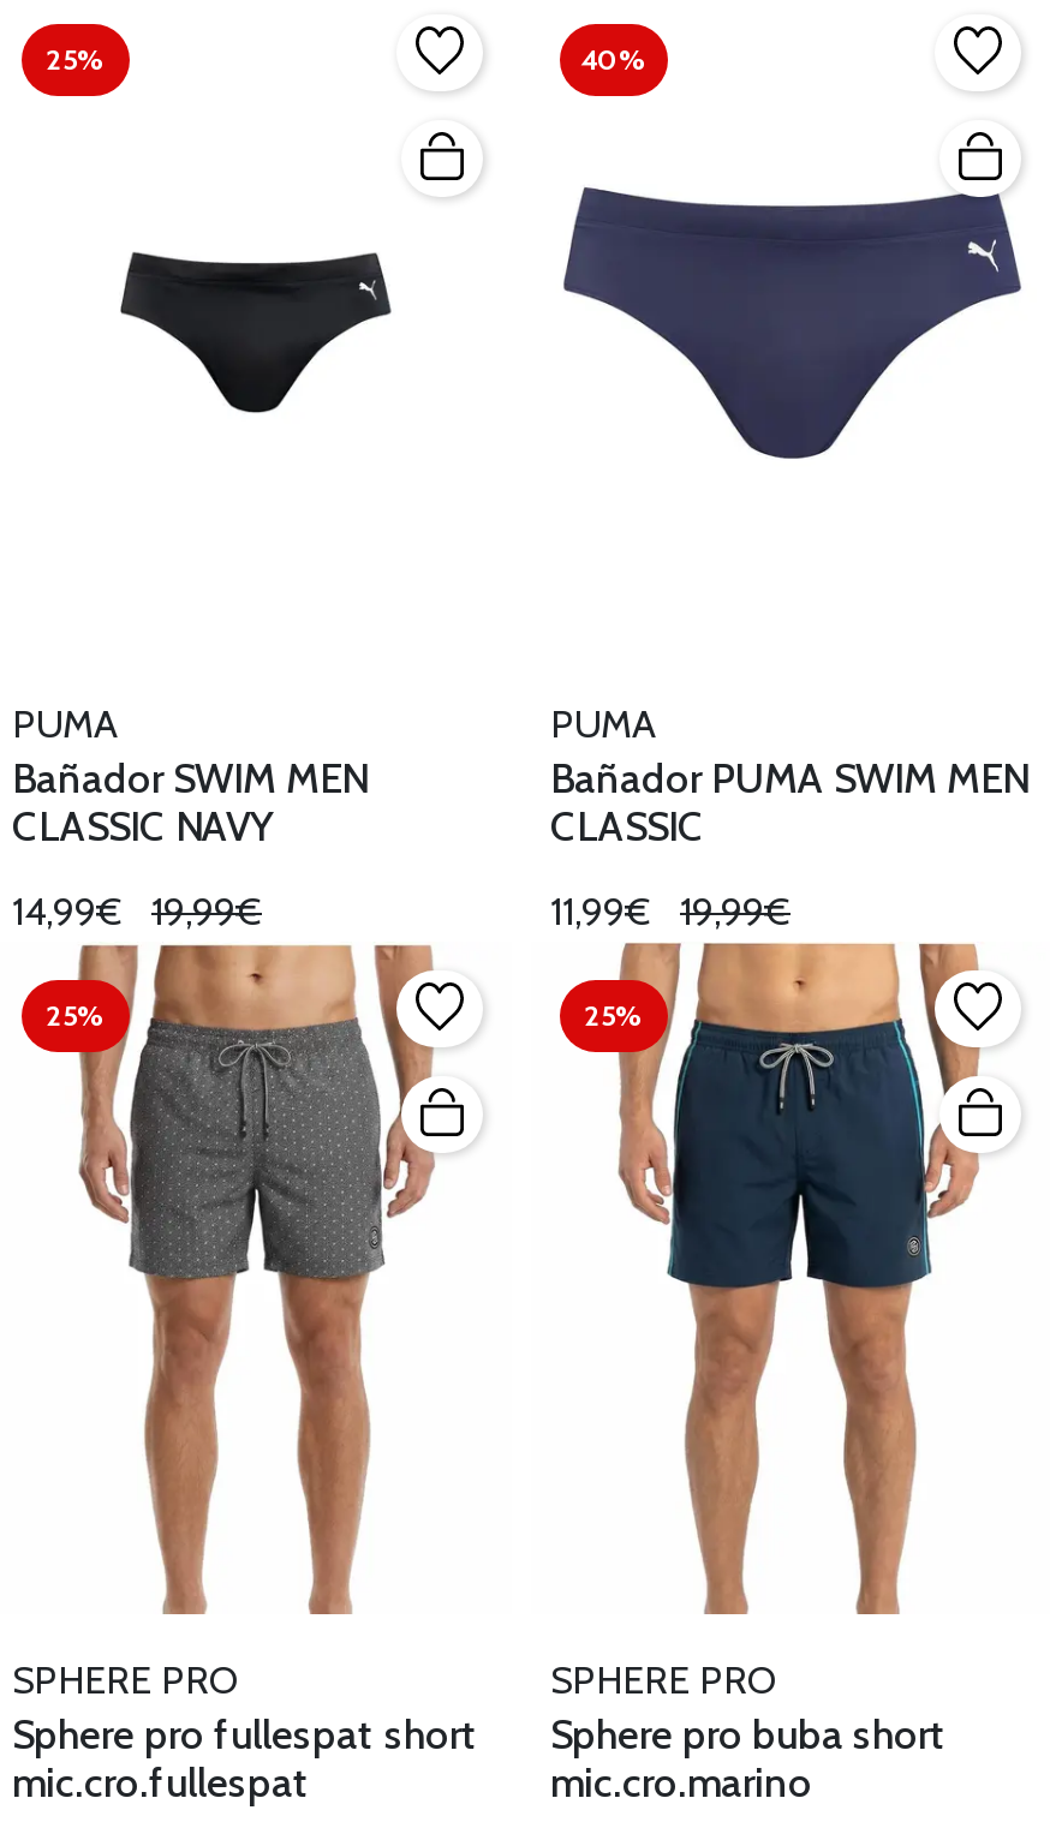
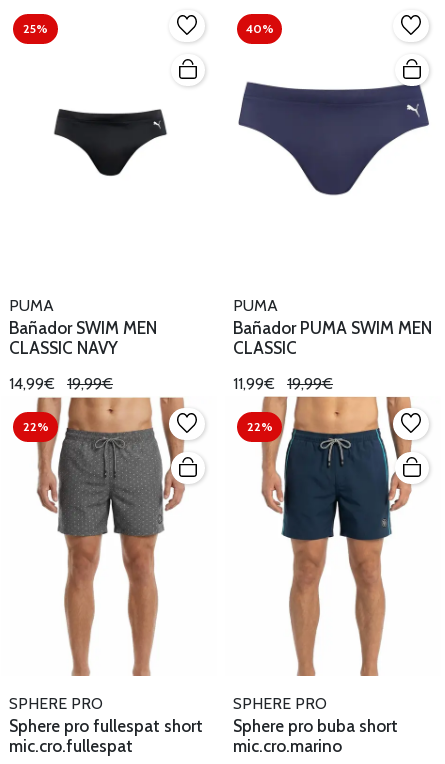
- 25%
+ 22%

- 25%
+ 22%
